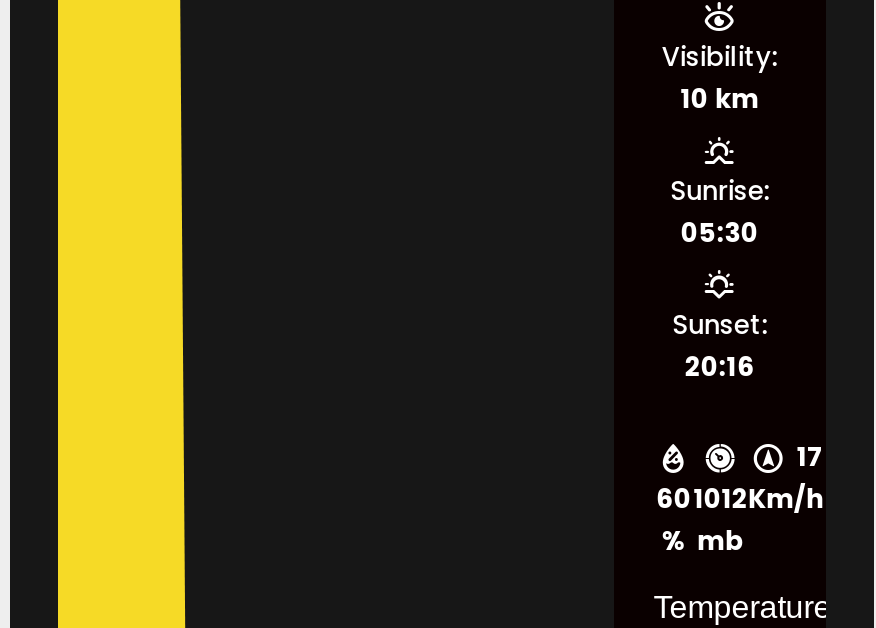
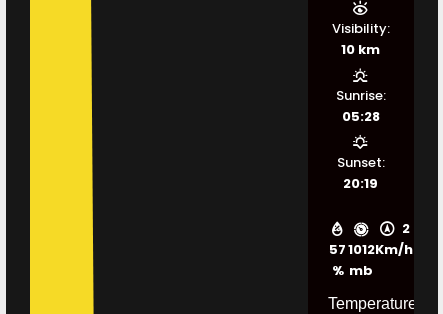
- 05:30
+ 05:28

- 20:16
+ 20:19

- 17
+ 2

- 60 1012 Km/h
+ 57 1012 Km/h
